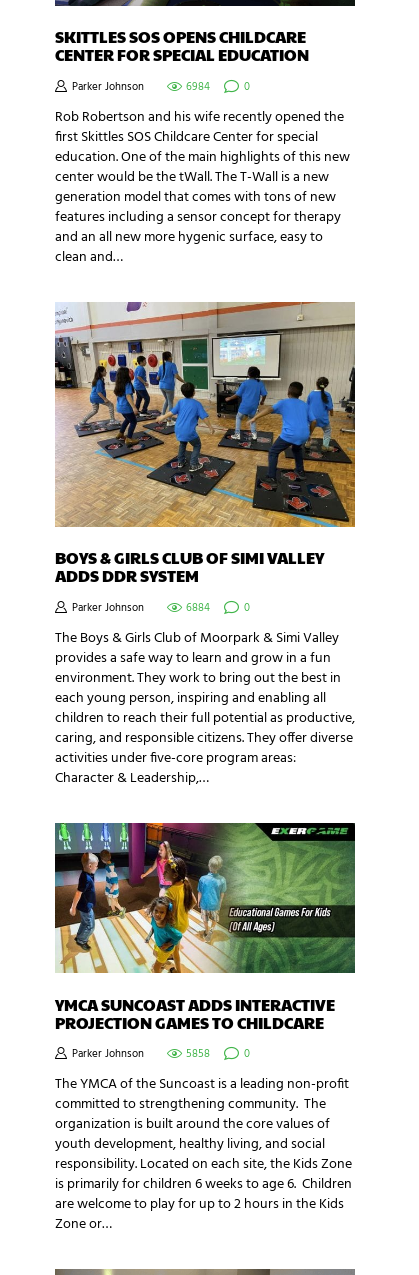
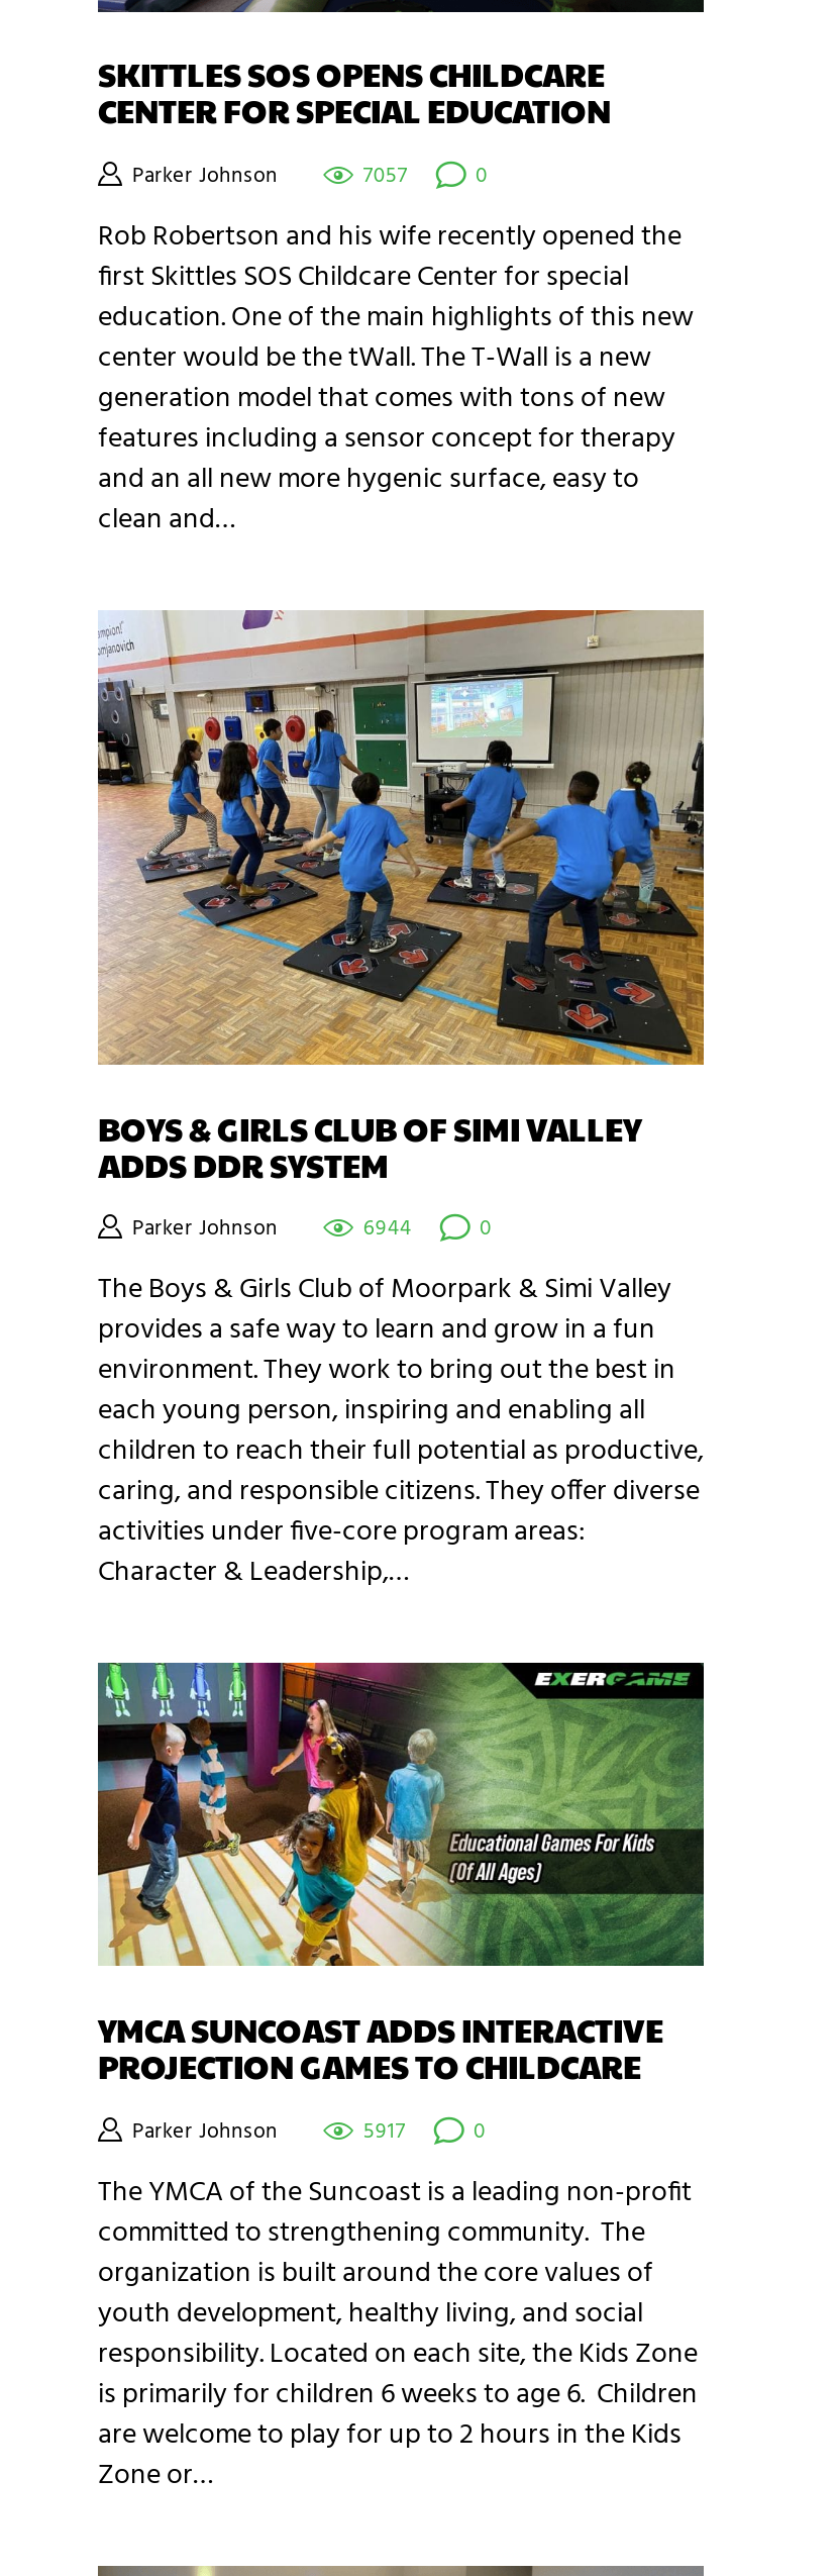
- 6984 0
+ 7057 0

- 6884 0
+ 6944 0

- 5858 0
+ 5917 0
